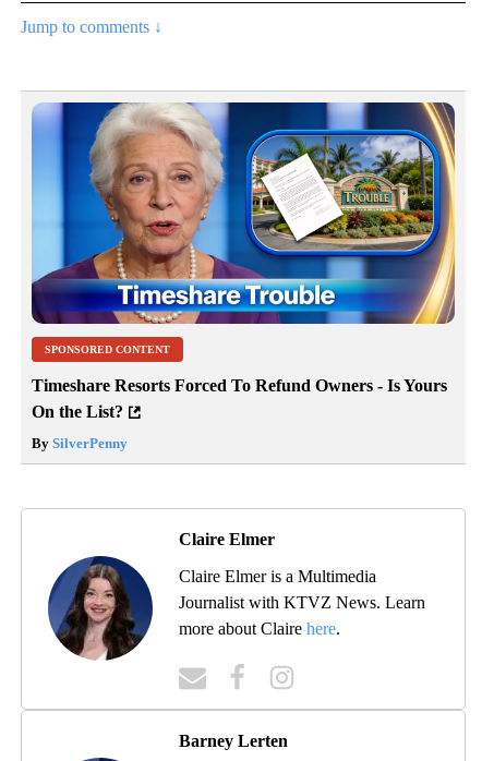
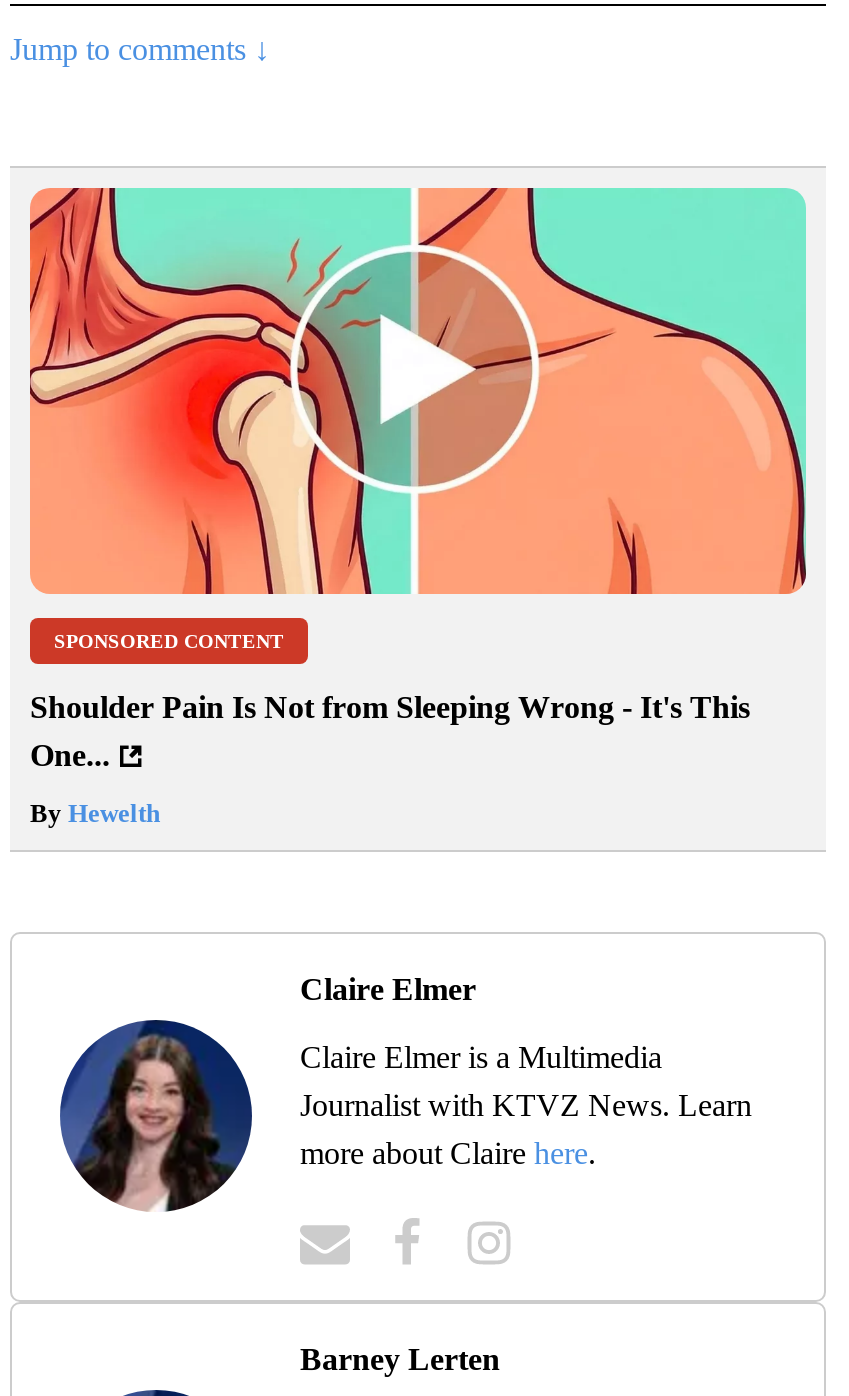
- [image]
+ [image]

- Timeshare Resorts Forced To Refund Owners - Is Yours
- On the List?
+ Shoulder Pain Is Not from Sleeping Wrong - It's This
+ One...

- By SilverPenny
+ By Hewelth
